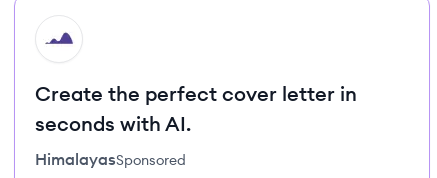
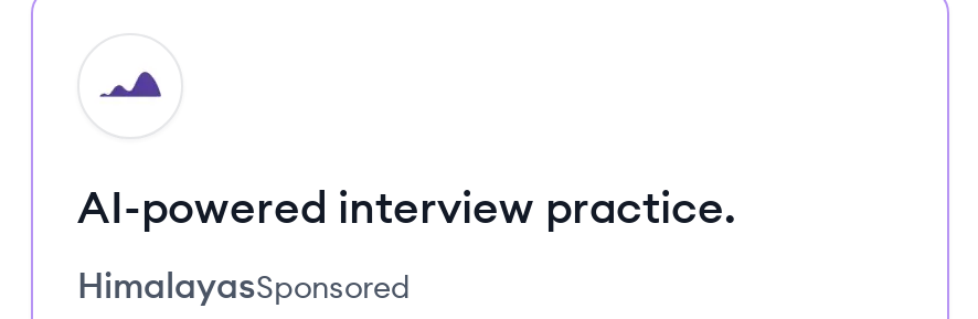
- Create the perfect cover letter in
- seconds with AI.
+ AI-powered interview practice.
